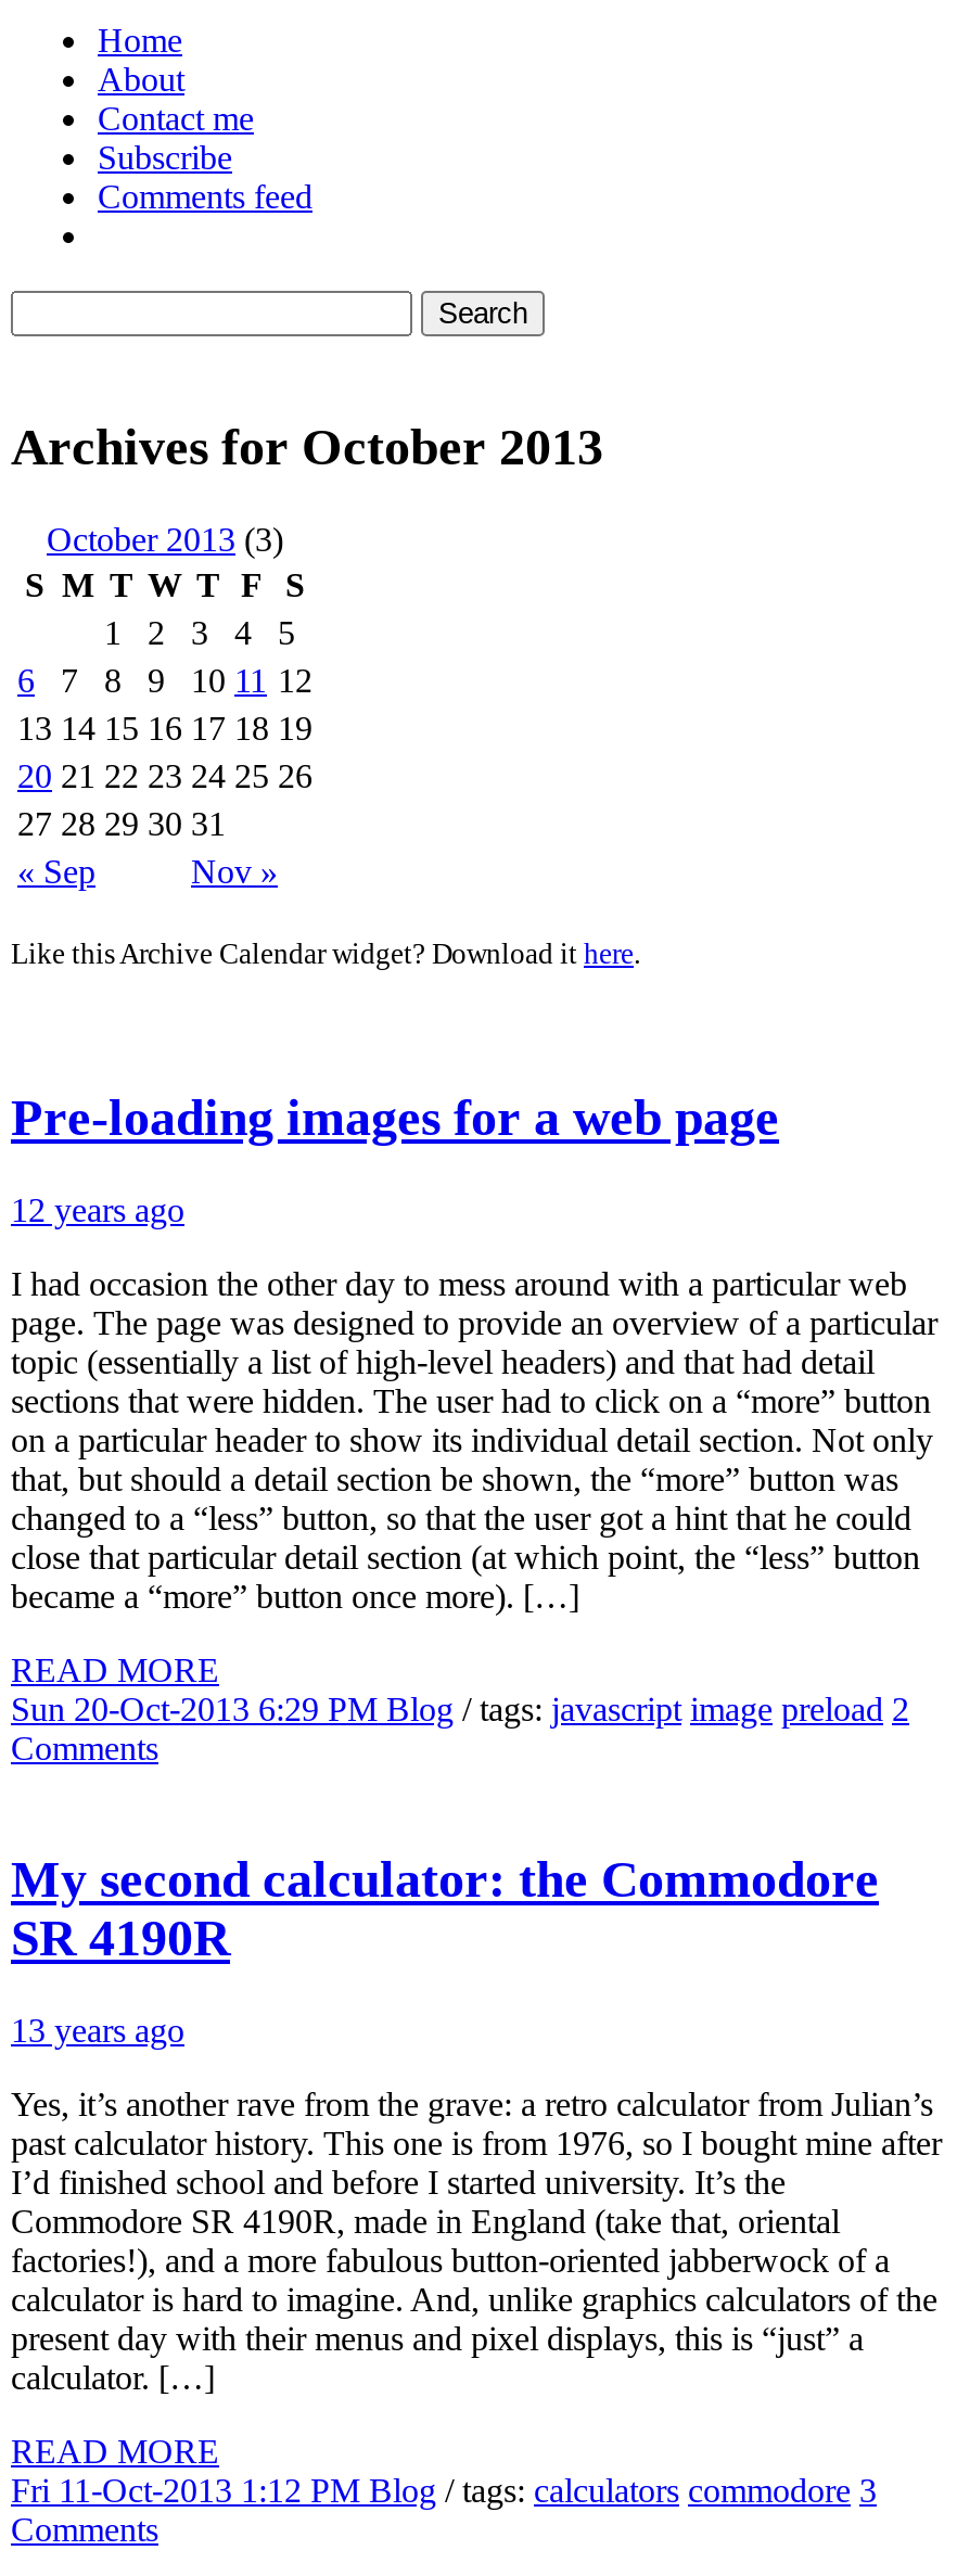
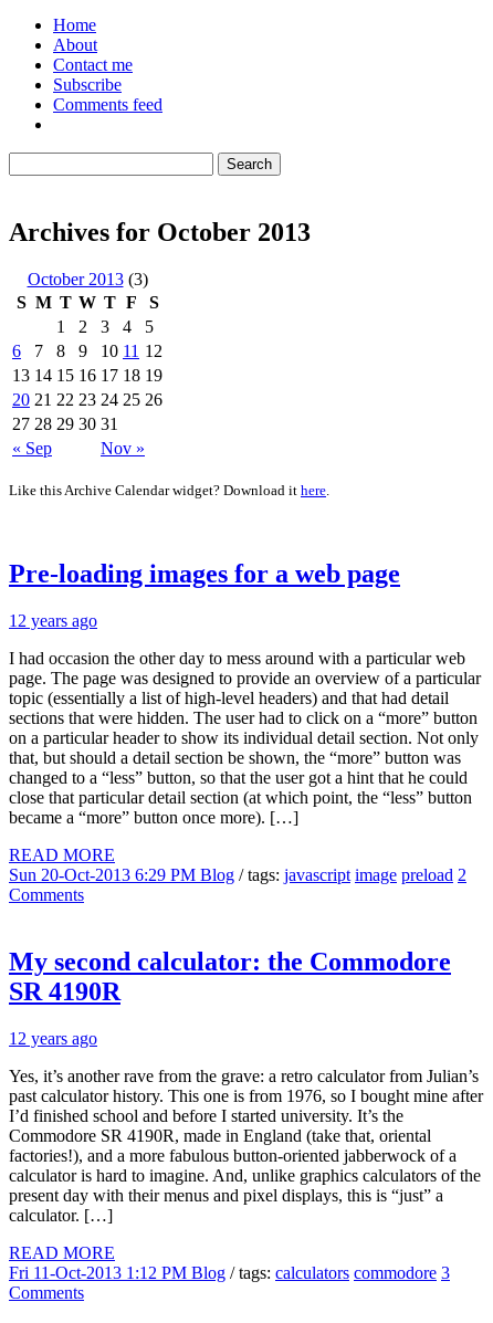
- 13 years ago
+ 12 years ago
